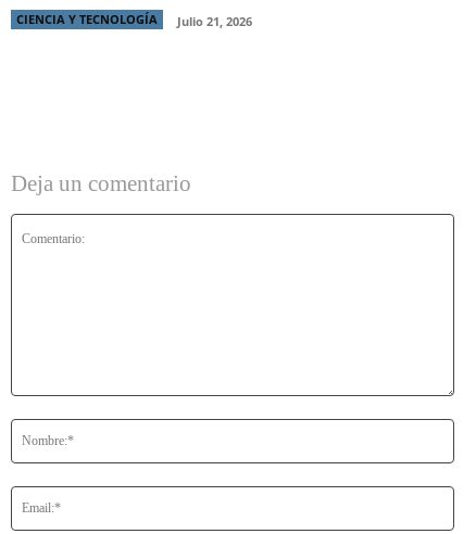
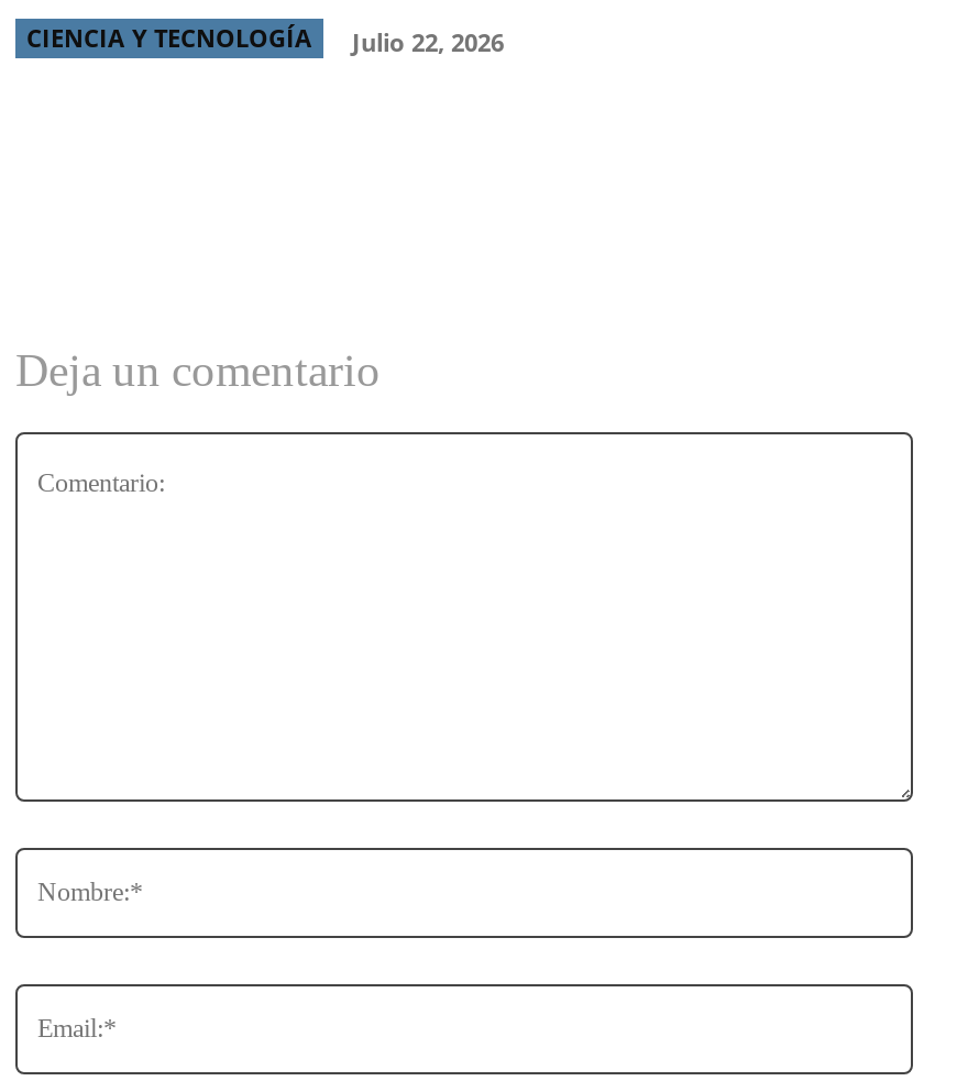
- CIENCIA Y TECNOLOGÍA Julio 21, 2026
+ CIENCIA Y TECNOLOGÍA Julio 22, 2026
